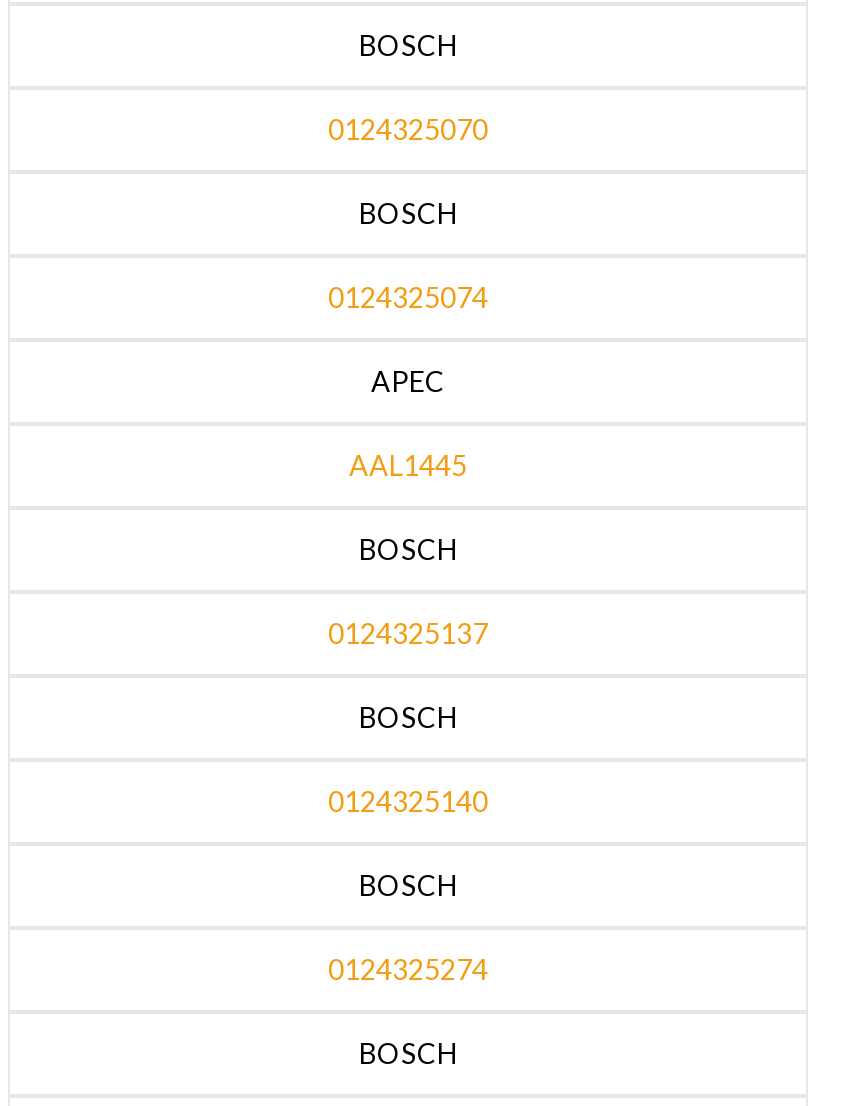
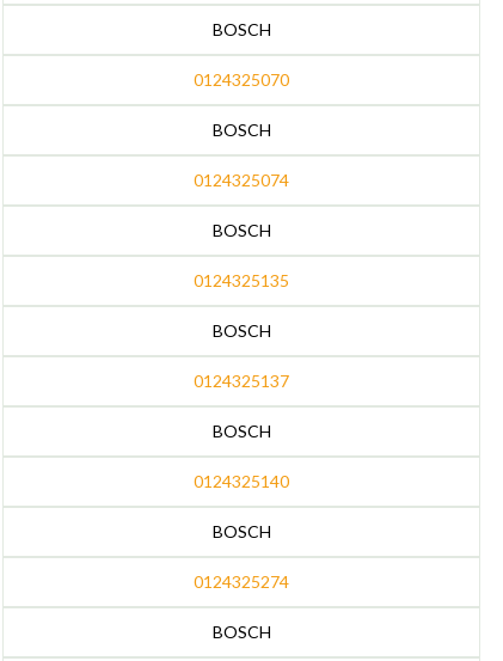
- APEC
+ BOSCH

- AAL1445
+ 0124325135
